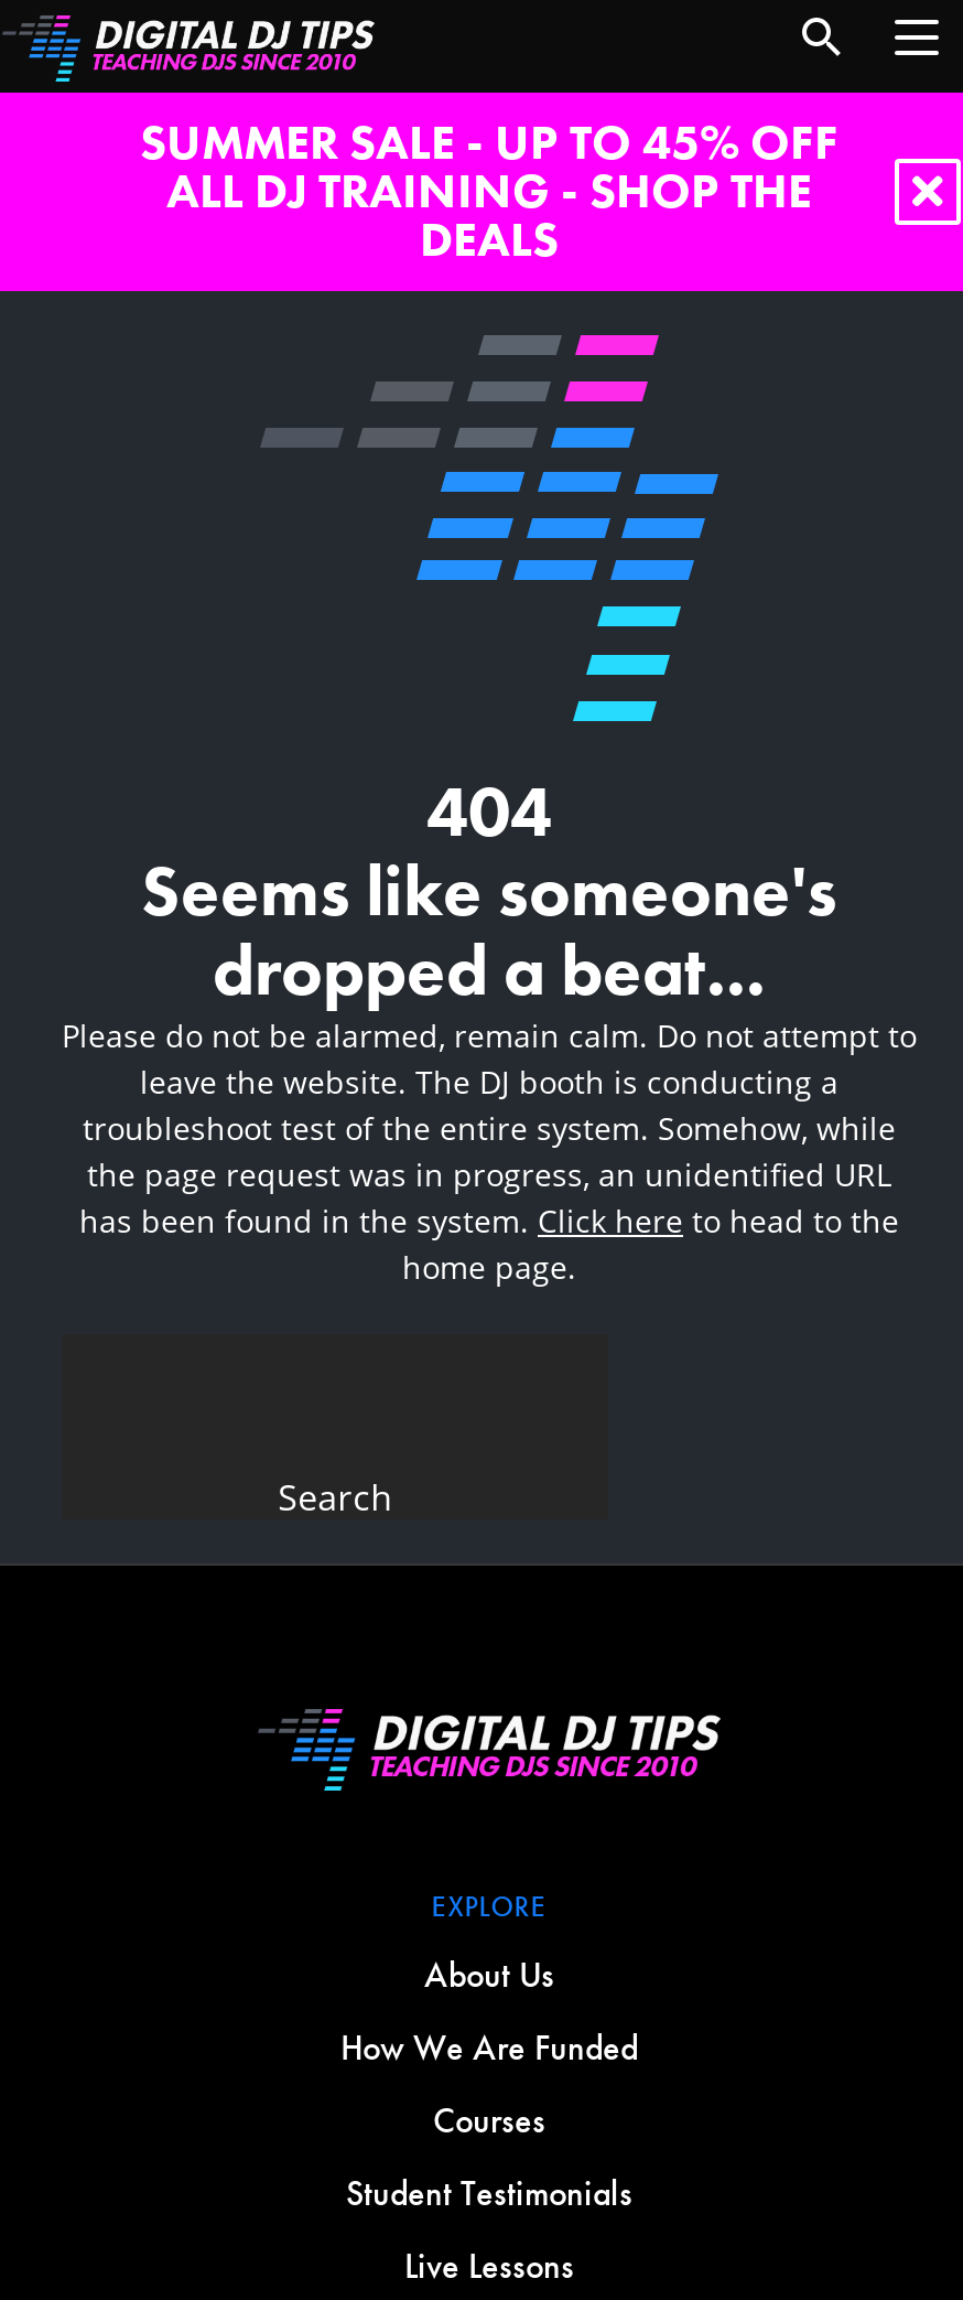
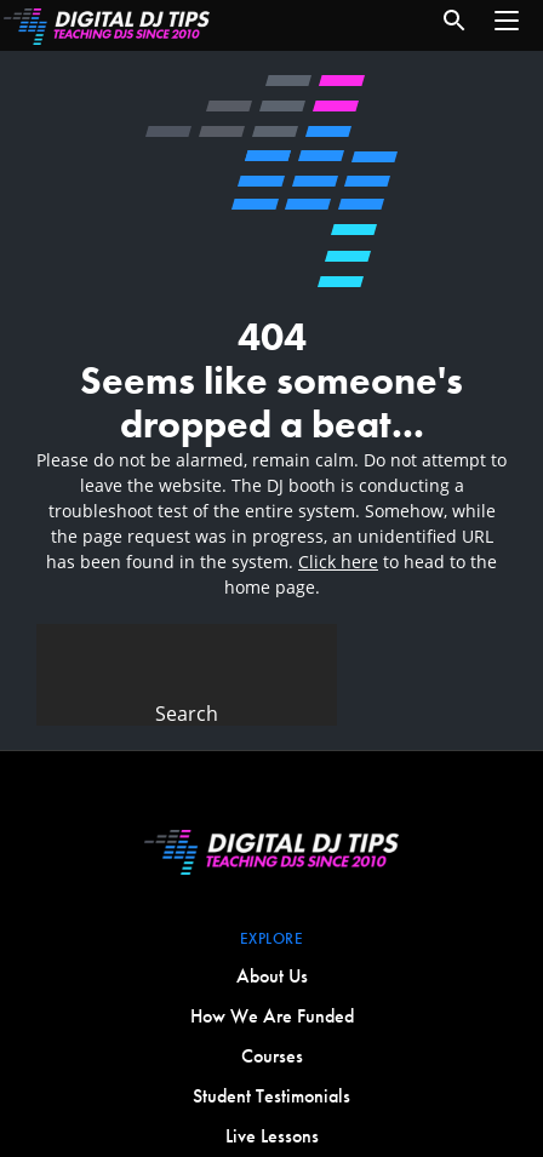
- SUMMER SALE - UP TO 45% OFF
- ALL DJ TRAINING - SHOP THE
- DEALS
